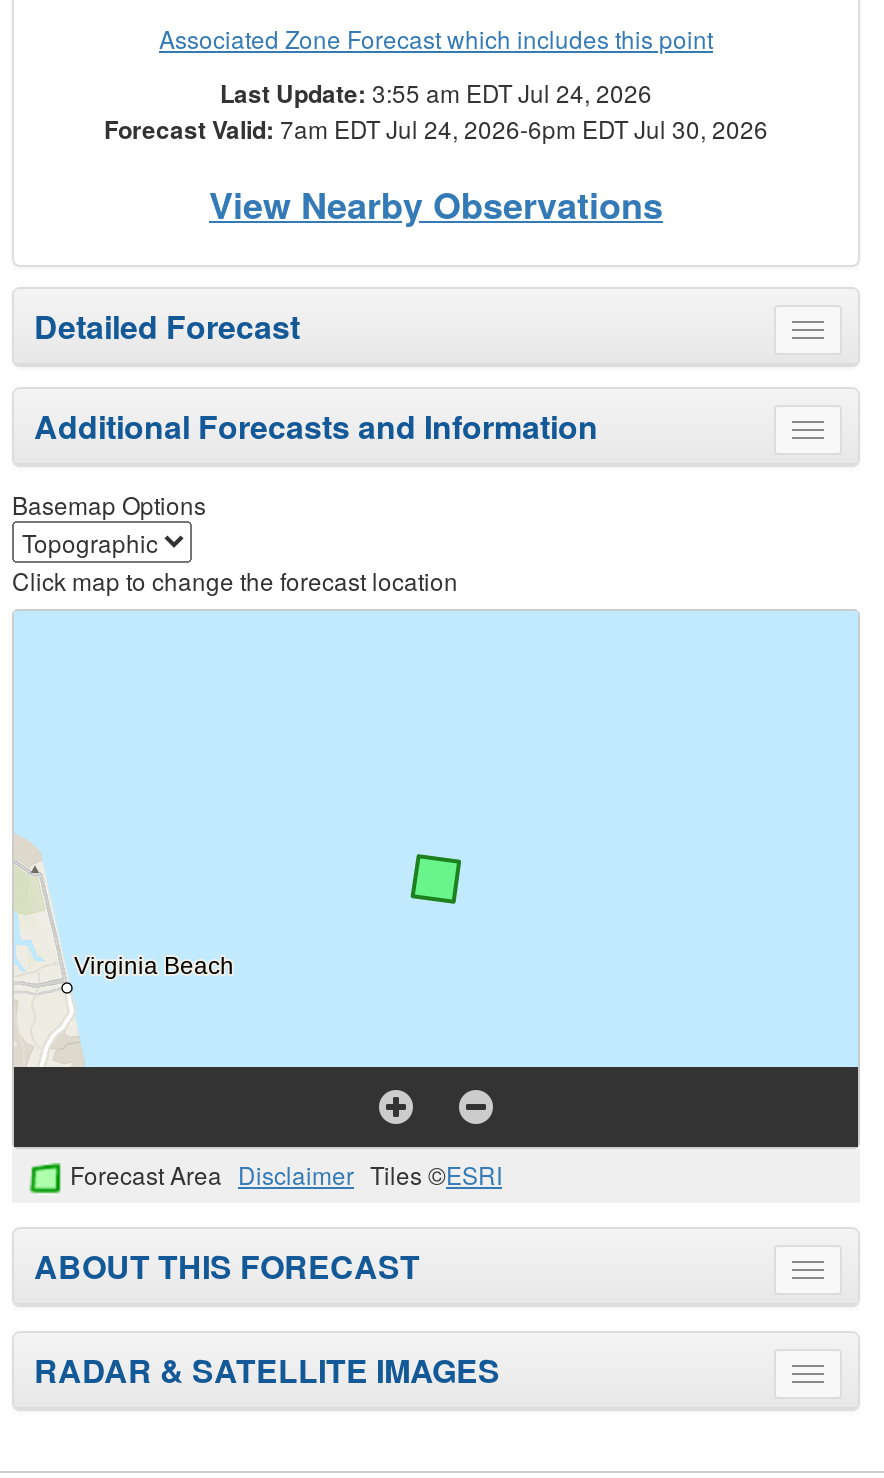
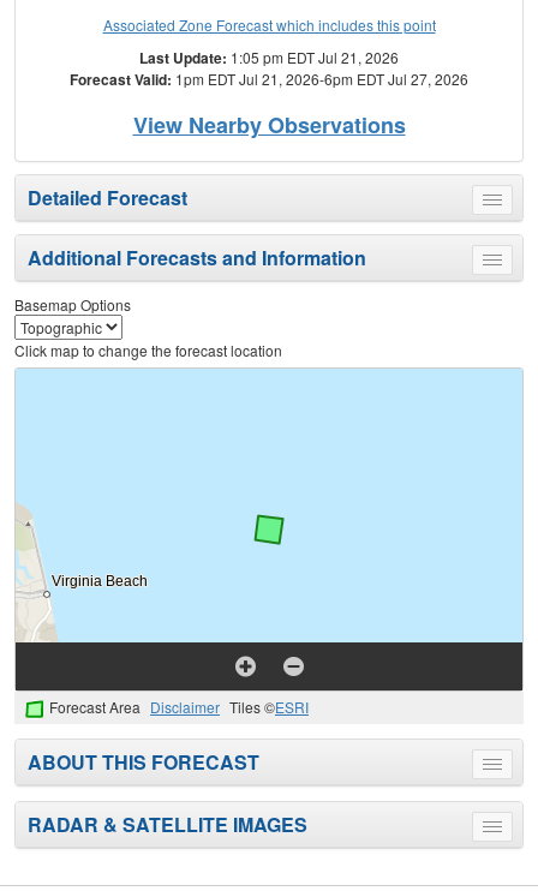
- Last Update: 3:55 am EDT Jul 24, 2026
+ Last Update: 1:05 pm EDT Jul 21, 2026

- Forecast Valid: 7am EDT Jul 24, 2026-6pm EDT Jul 30, 2026
+ Forecast Valid: 1pm EDT Jul 21, 2026-6pm EDT Jul 27, 2026
